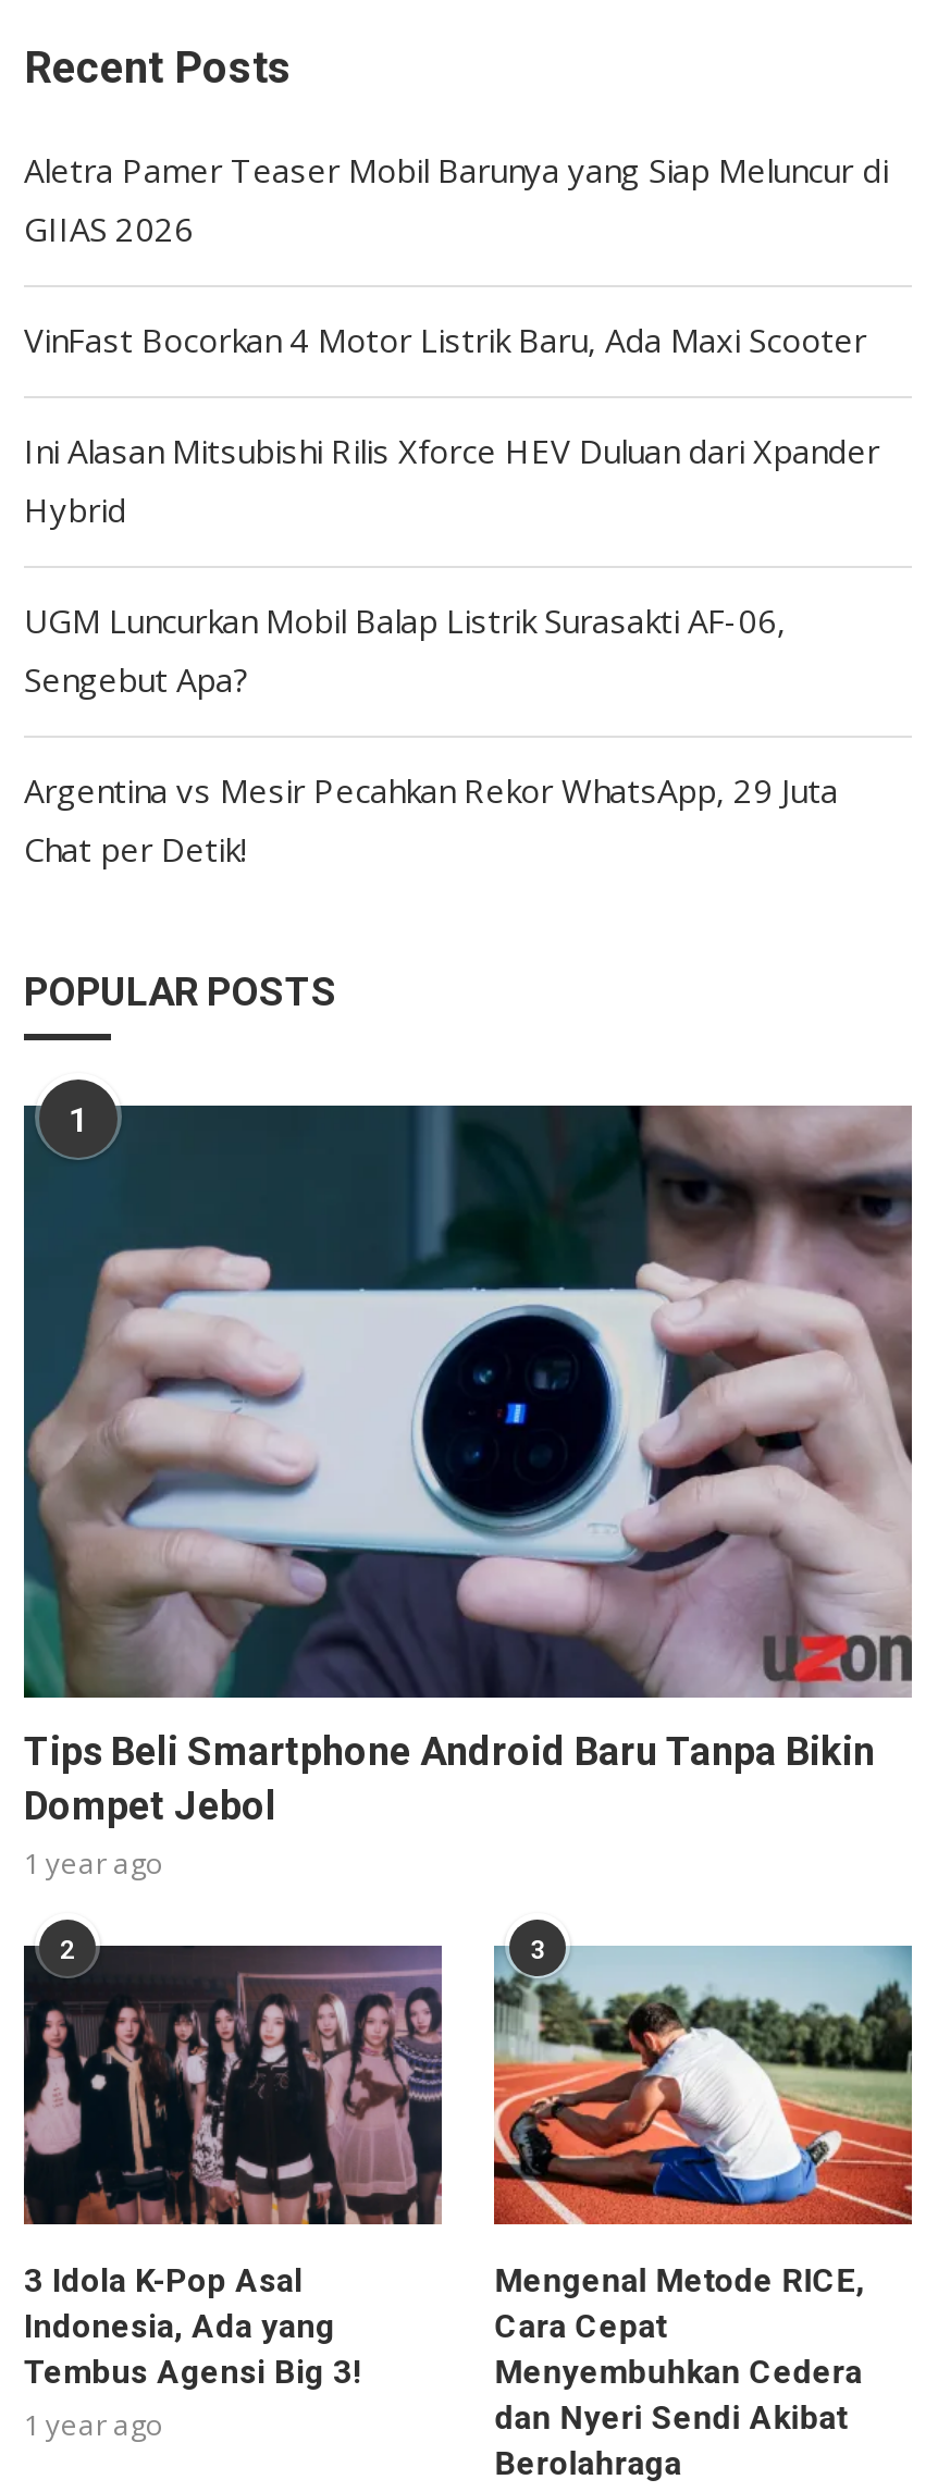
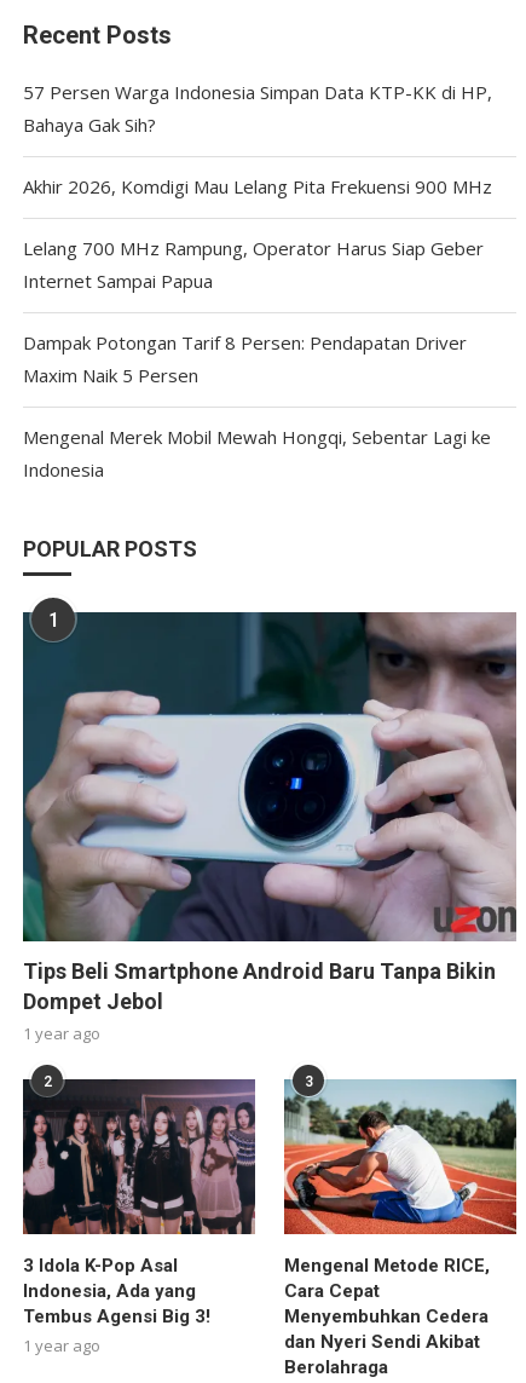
- Aletra Pamer Teaser Mobil Barunya yang Siap Meluncur di
- GIIAS 2026
+ 57 Persen Warga Indonesia Simpan Data KTP-KK di HP,
+ Bahaya Gak Sih?

- VinFast Bocorkan 4 Motor Listrik Baru, Ada Maxi Scooter
+ Akhir 2026, Komdigi Mau Lelang Pita Frekuensi 900 MHz

- Ini Alasan Mitsubishi Rilis Xforce HEV Duluan dari Xpander
- Hybrid
+ Lelang 700 MHz Rampung, Operator Harus Siap Geber
+ Internet Sampai Papua

- UGM Luncurkan Mobil Balap Listrik Surasakti AF-06,
- Sengebut Apa?
+ Dampak Potongan Tarif 8 Persen: Pendapatan Driver
+ Maxim Naik 5 Persen

- Argentina vs Mesir Pecahkan Rekor WhatsApp, 29 Juta
- Chat per Detik!
+ Mengenal Merek Mobil Mewah Hongqi, Sebentar Lagi ke
+ Indonesia
